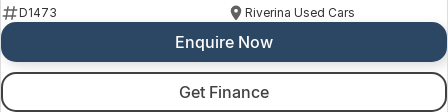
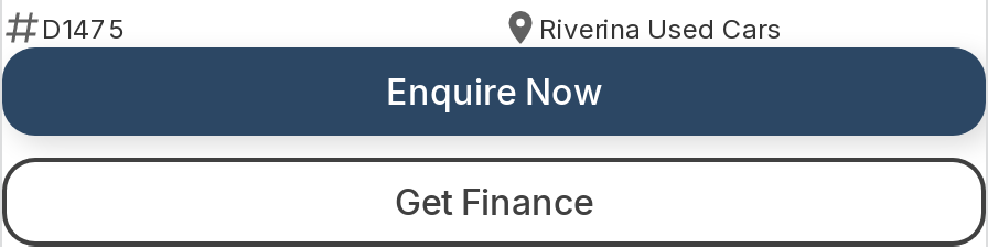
- D1473
+ D1475
